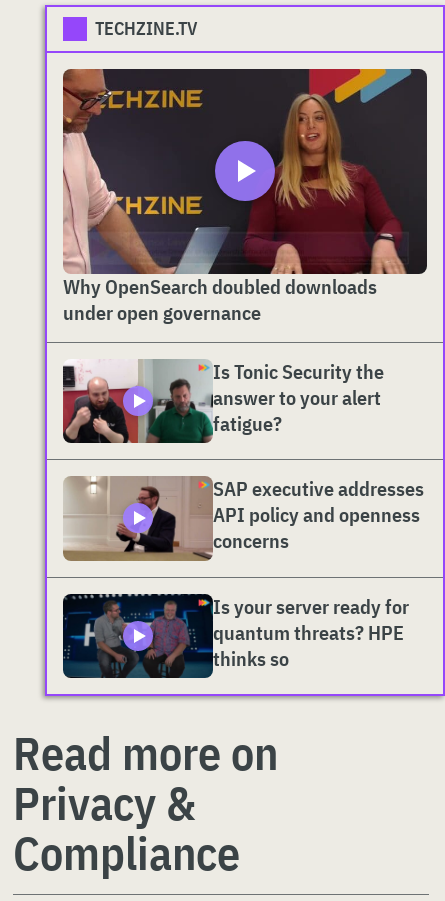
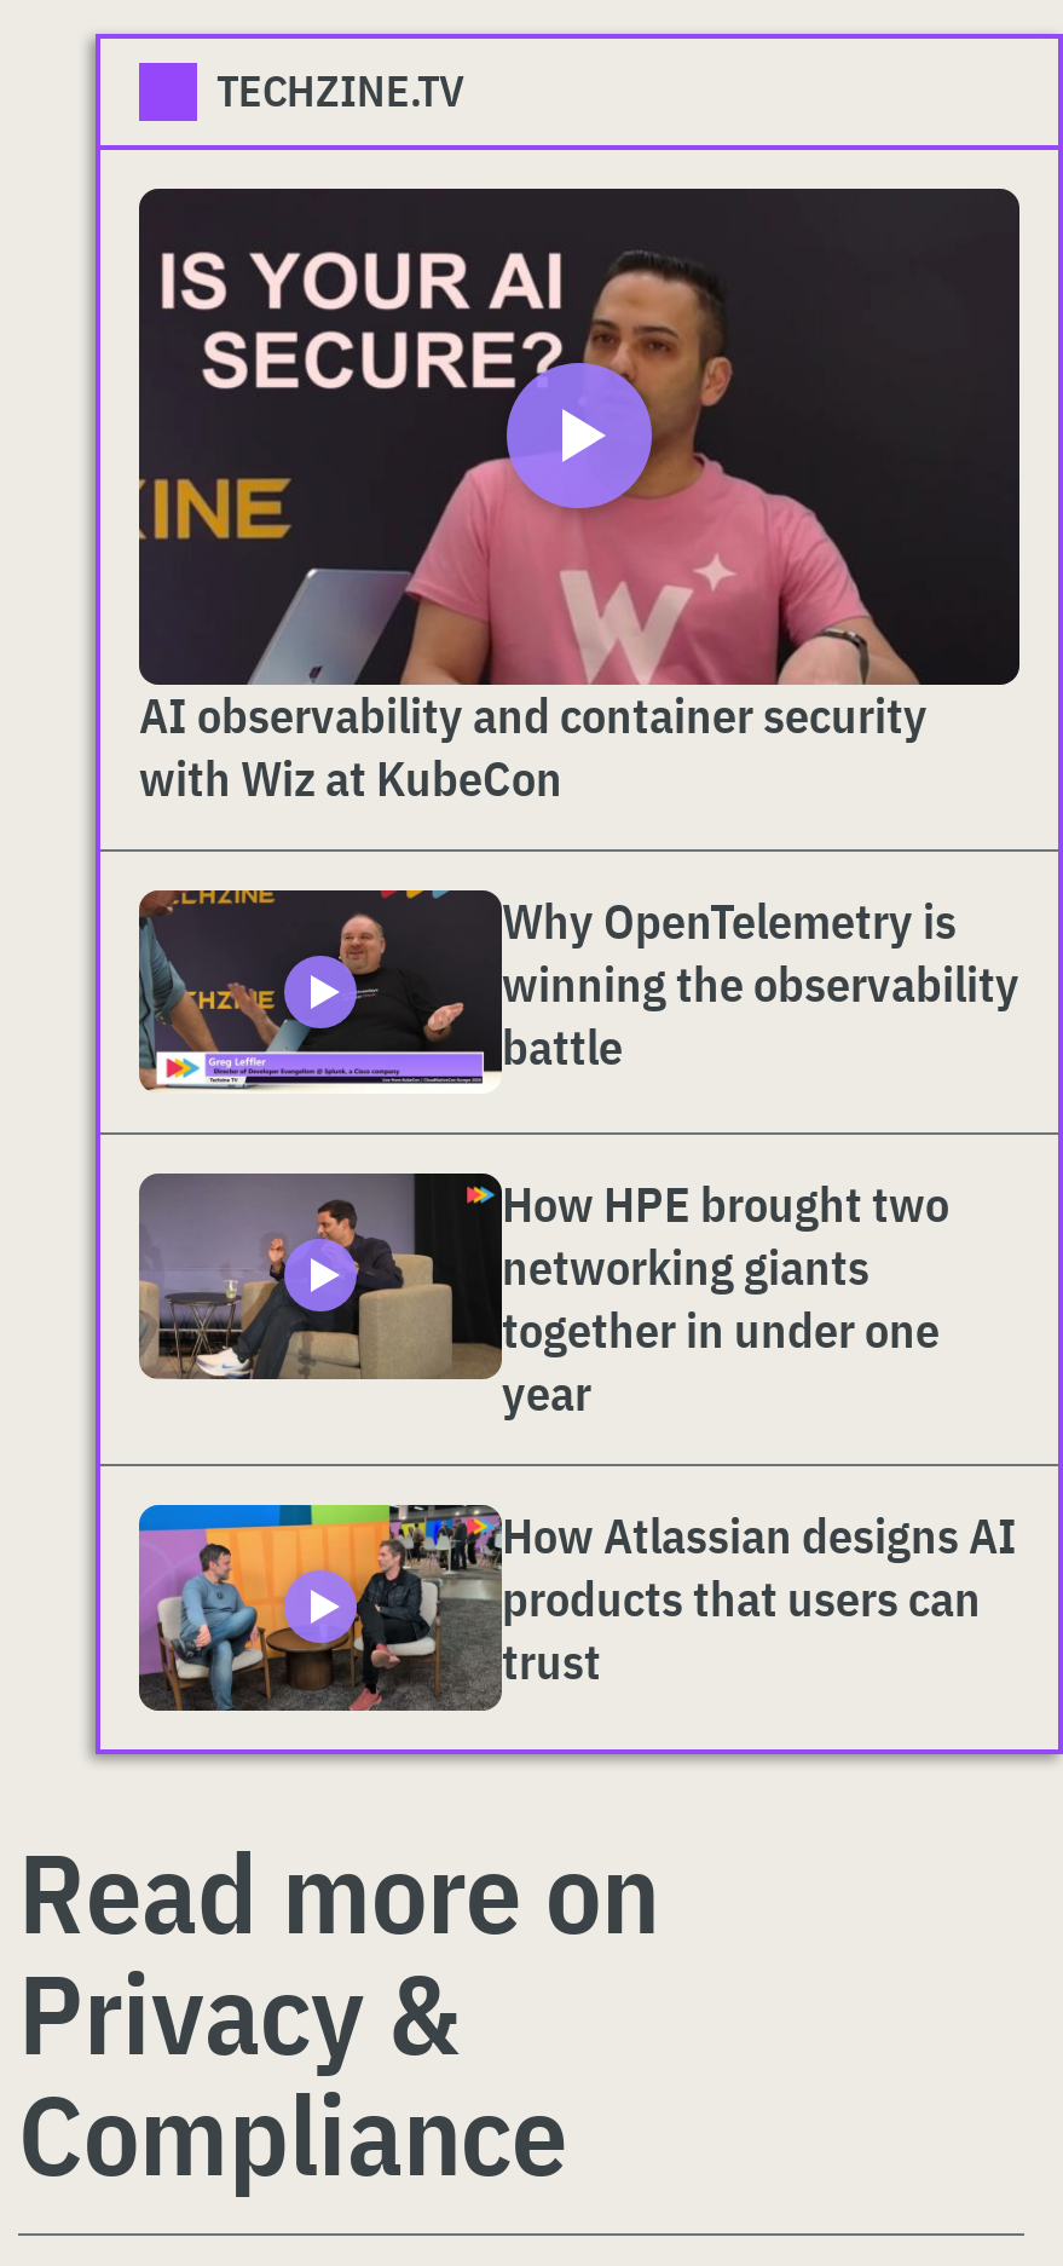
- [image]
- Why OpenSearch doubled downloads
- under open governance
+ [image]
+ AI observability and container security
+ with Wiz at KubeCon

- [image]
- Is Tonic Security the
- answer to your alert
- fatigue?
+ [image]
+ Why OpenTelemetry is
+ winning the observability
+ battle

- [image]
- SAP executive addresses
- API policy and openness
- concerns
+ [image]
+ How HPE brought two
+ networking giants
+ together in under one
+ year

- [image]
- Is your server ready for
- quantum threats? HPE
- thinks so
+ [image]
+ How Atlassian designs AI
+ products that users can
+ trust
